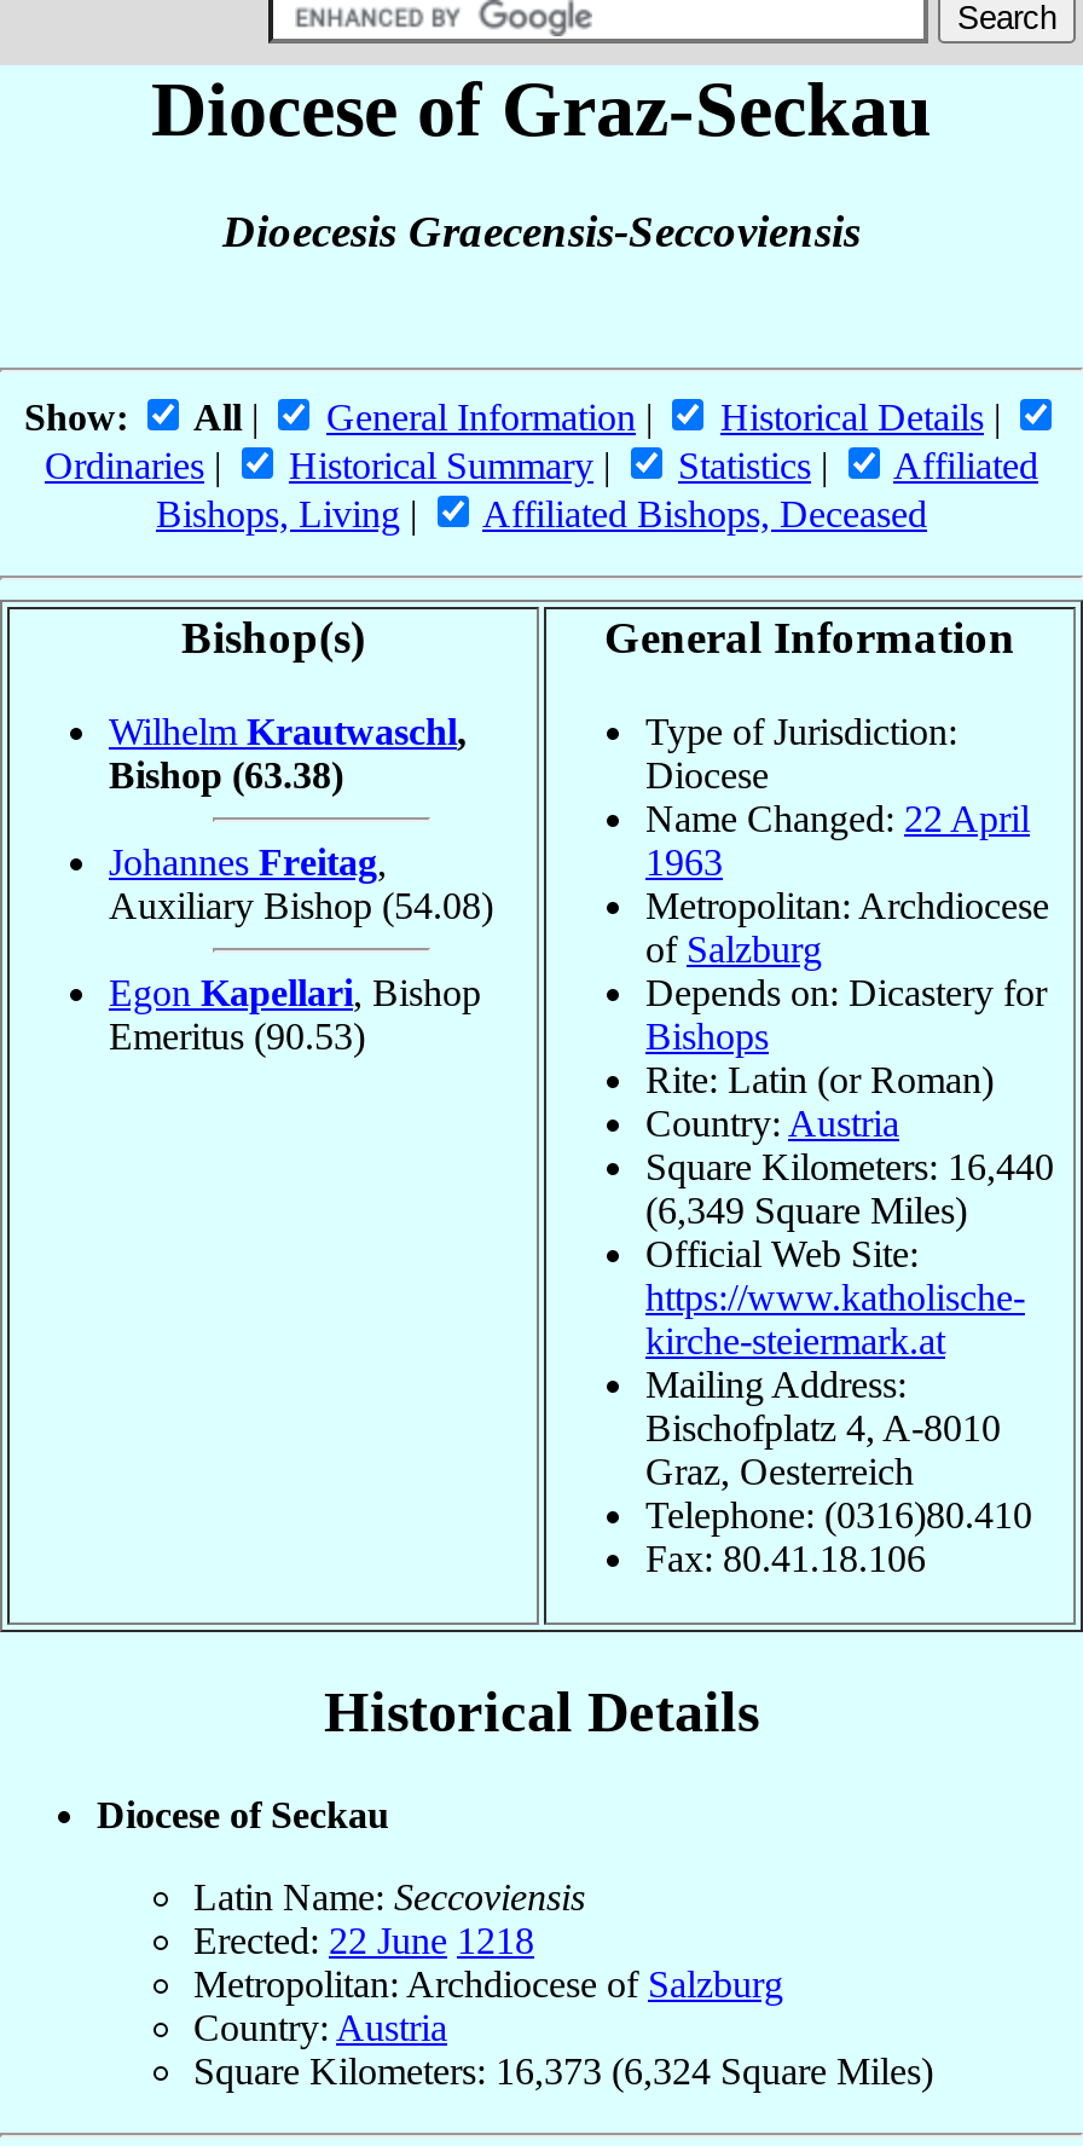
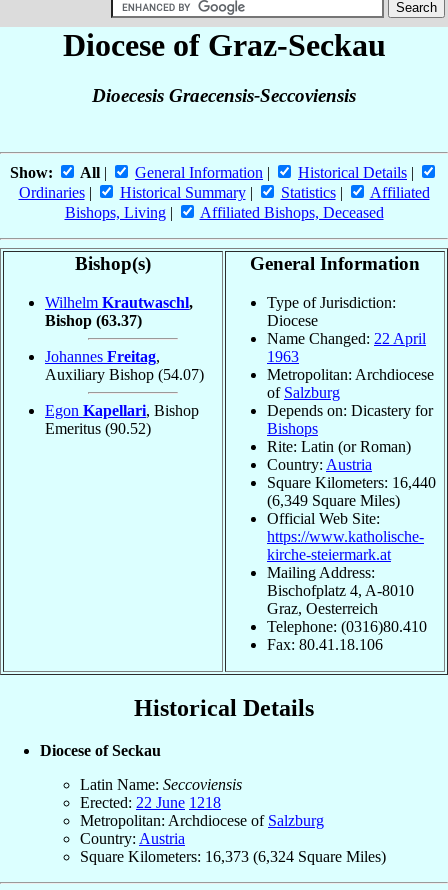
- Bishop (63.38)
+ Bishop (63.37)

- Auxiliary Bishop (54.08)
+ Auxiliary Bishop (54.07)

- Emeritus(90.53)
+ Emeritus(90.52)
